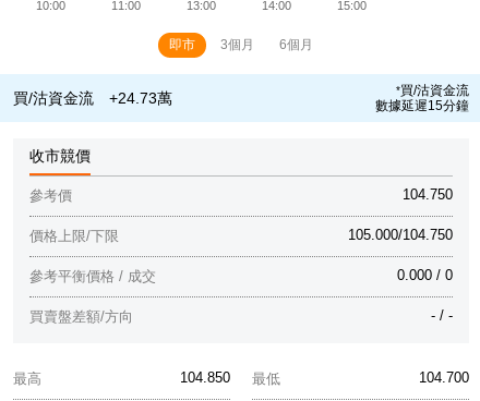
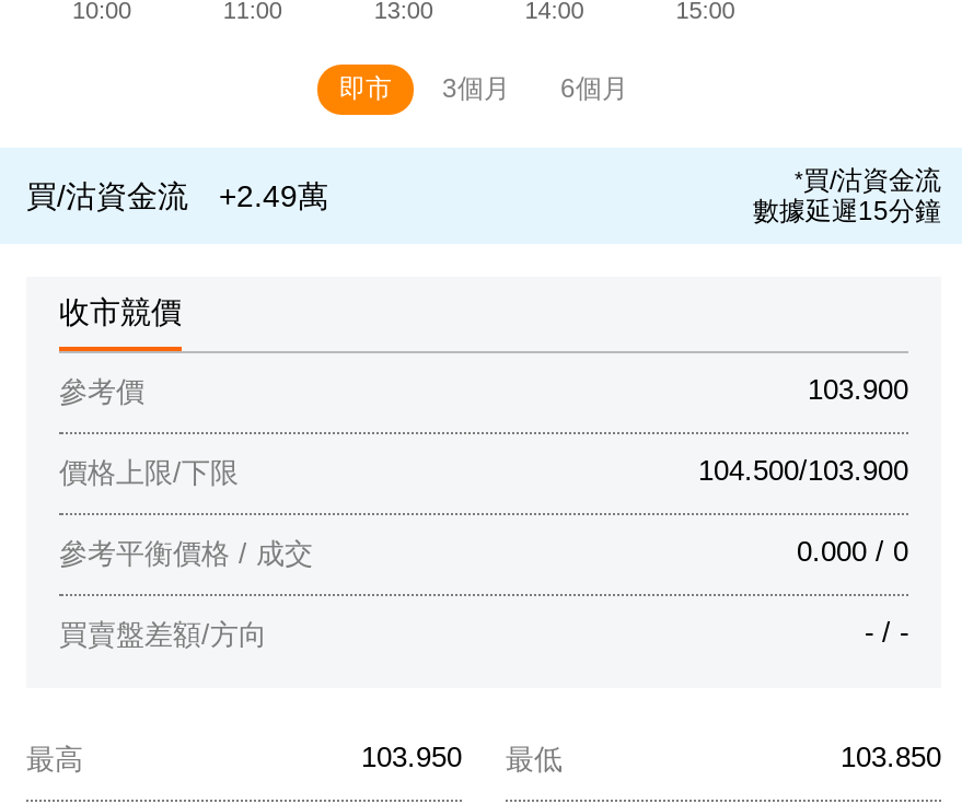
- 買/沽資金流 +24.73萬
+ 買/沽資金流 +2.49萬

- 104.750
+ 103.900

- 105.000/104.750
+ 104.500/103.900

- 104.850 最低
+ 103.950 最低

- 104.700
+ 103.850
